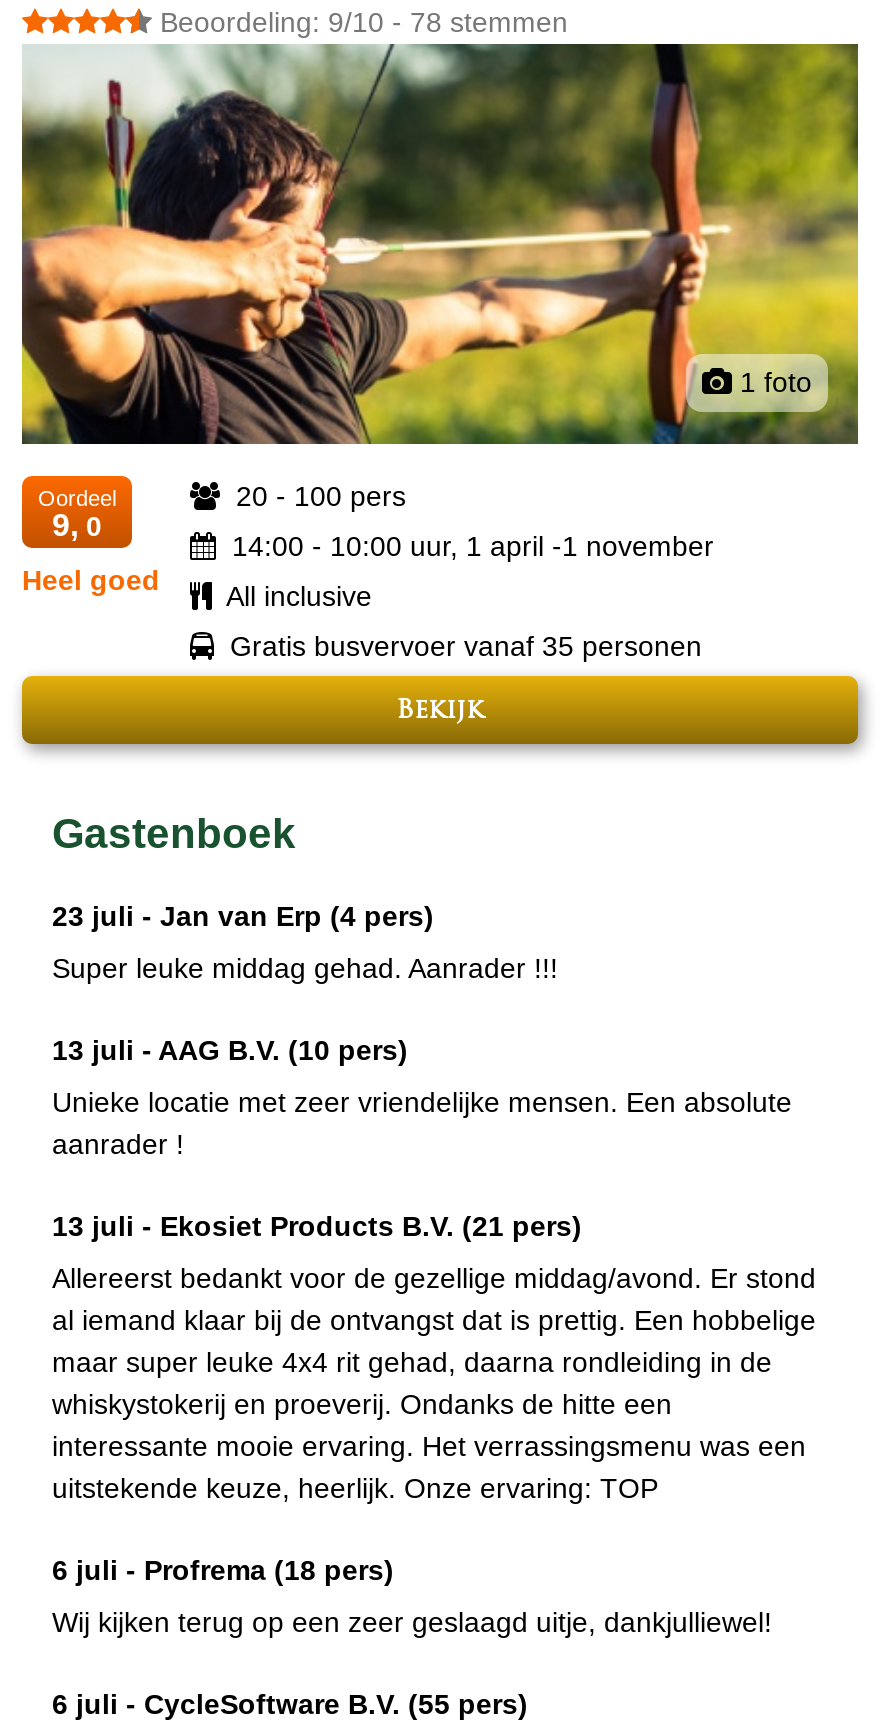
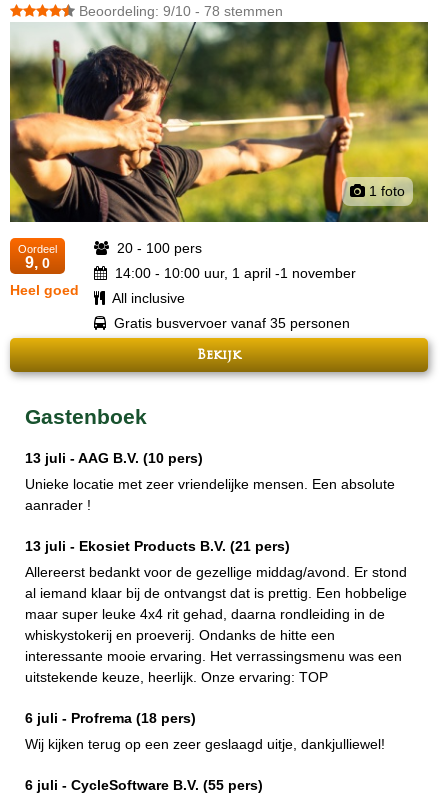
- 23 juli - Jan van Erp (4 pers)
- Super leuke middag gehad. Aanrader !!!
